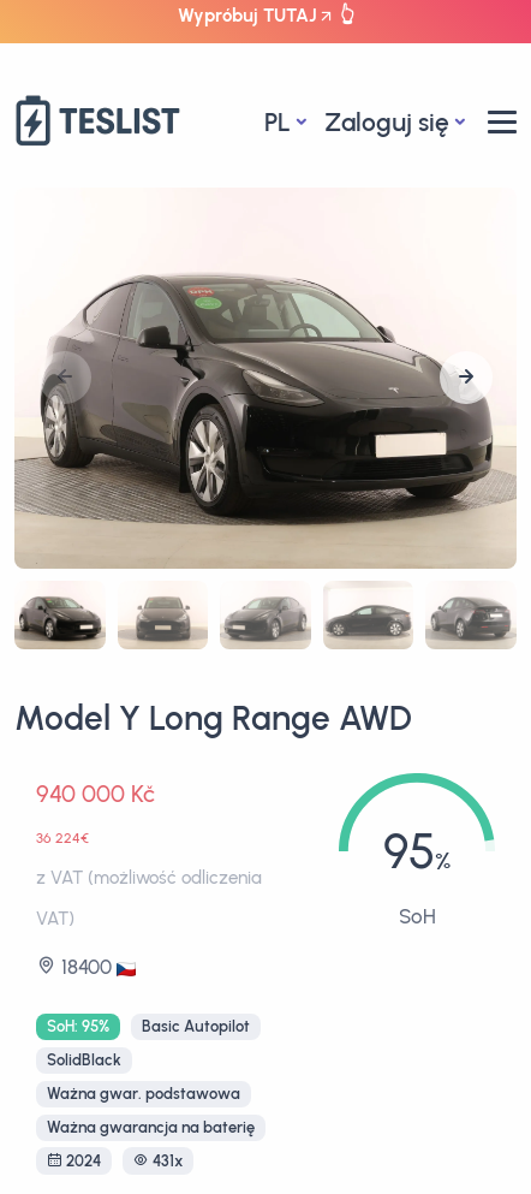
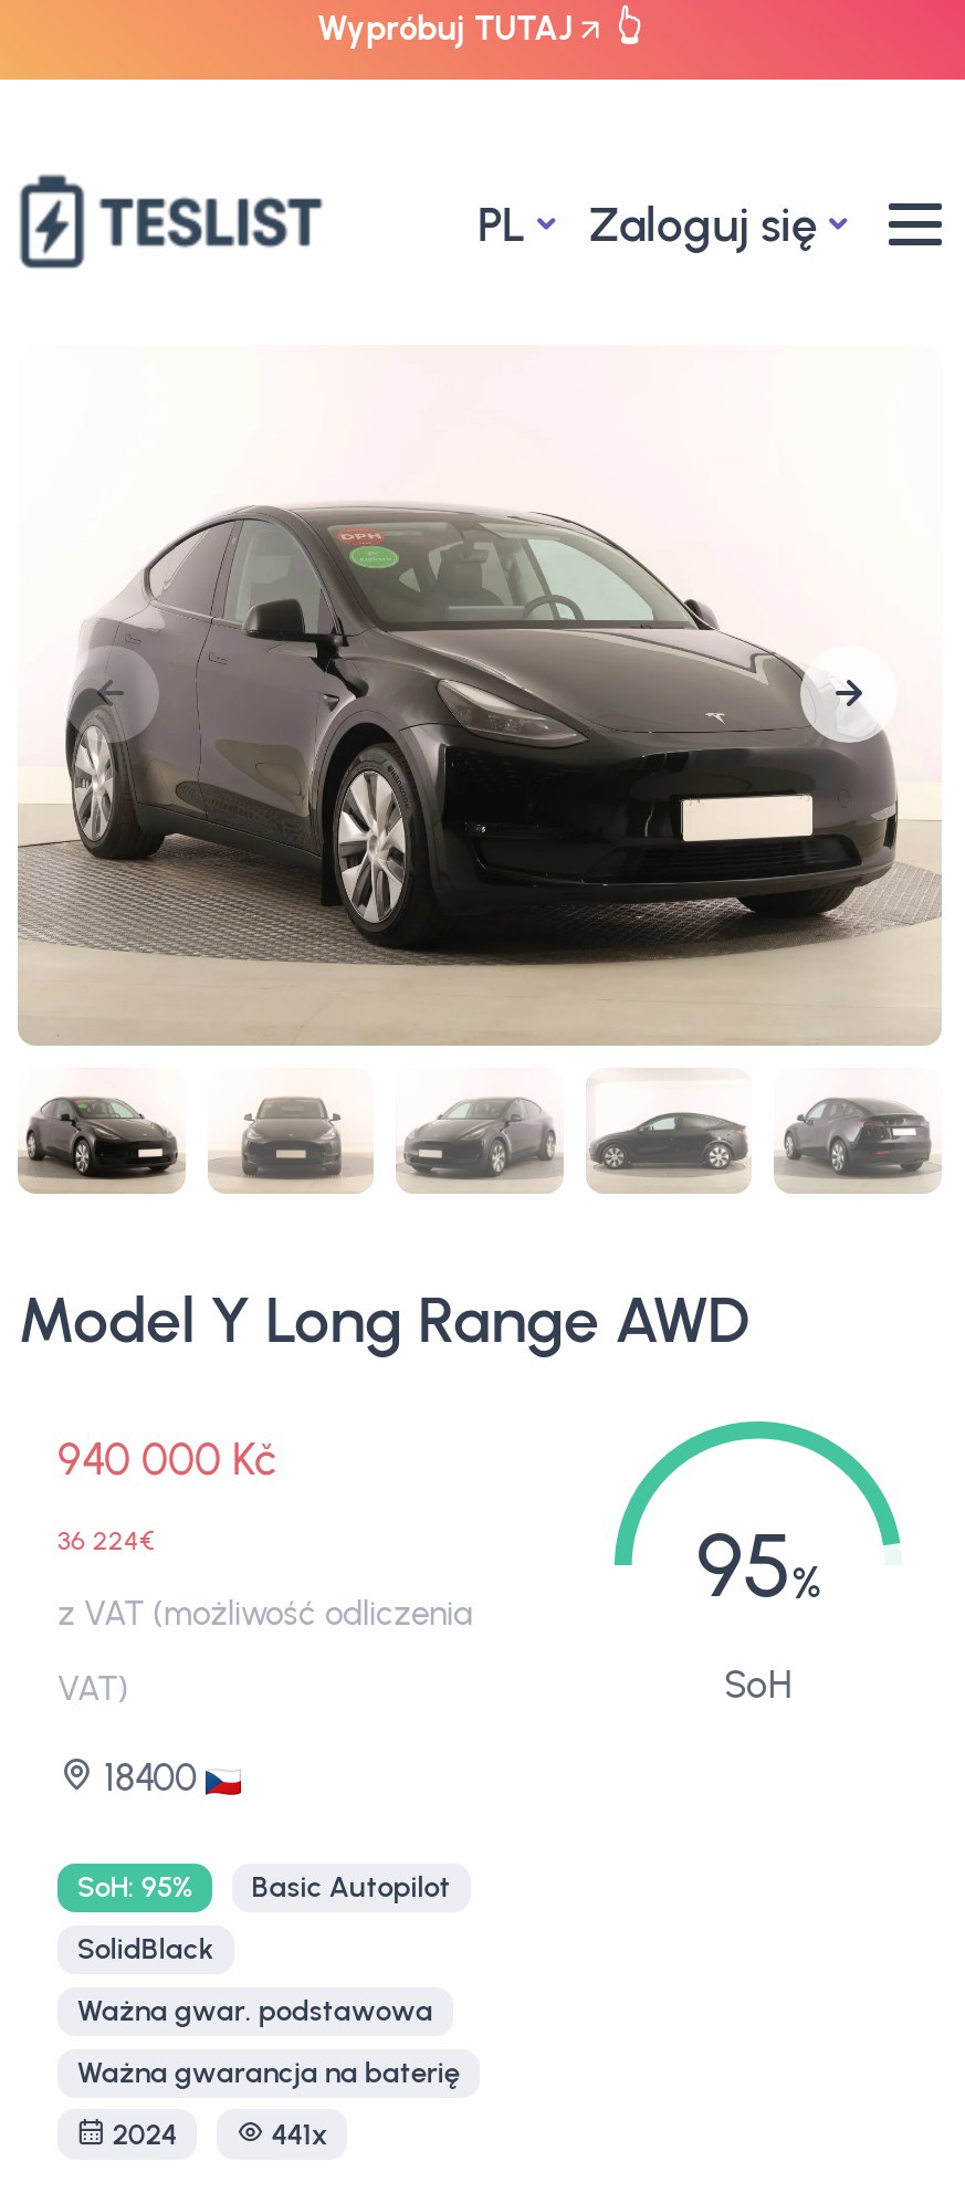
- 431x
+ 441x
